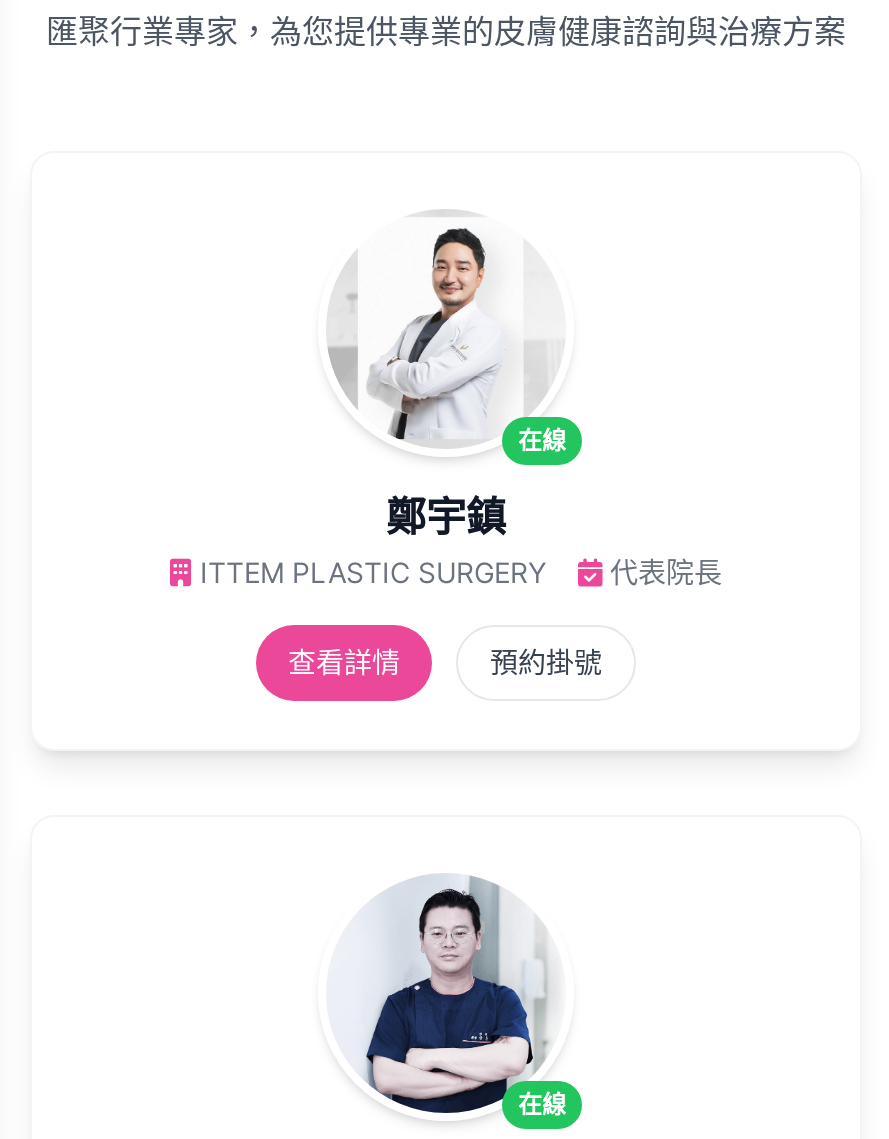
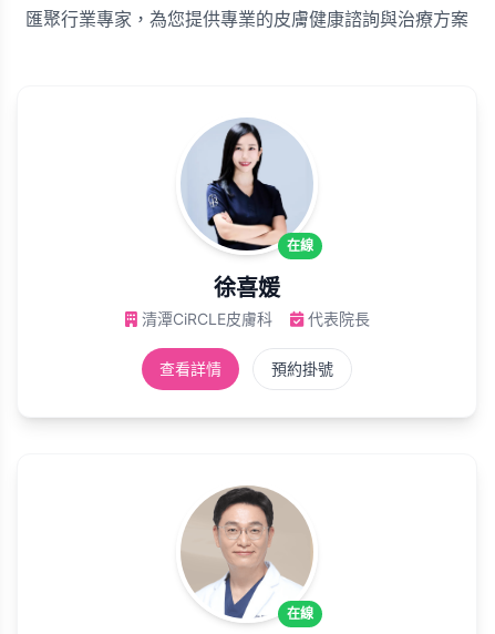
- [image]
- 鄭宇鎮
- ITTEM PLASTIC SURGERY
+ [image]
+ 徐喜媛
+ 清潭CiRCLE皮膚科

- [image]
+ [image]
